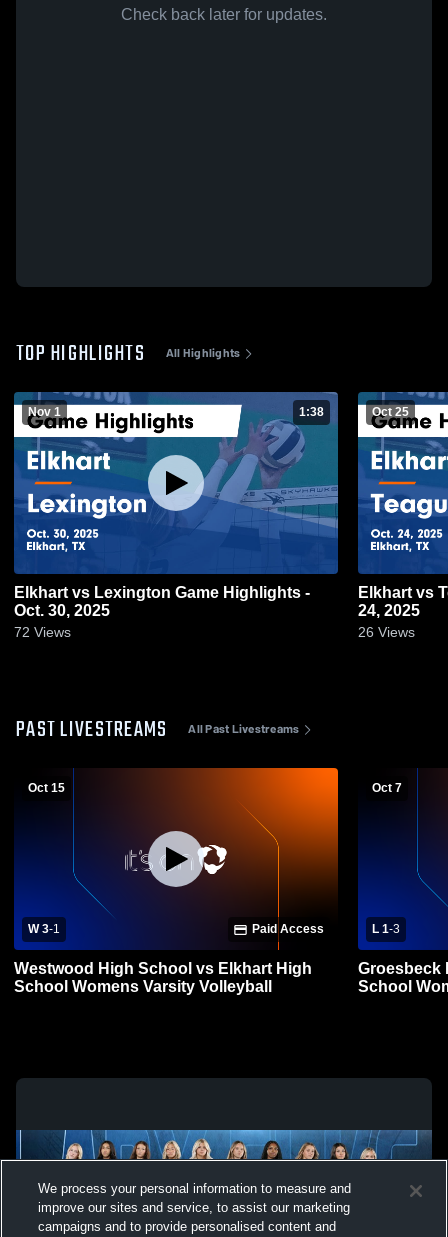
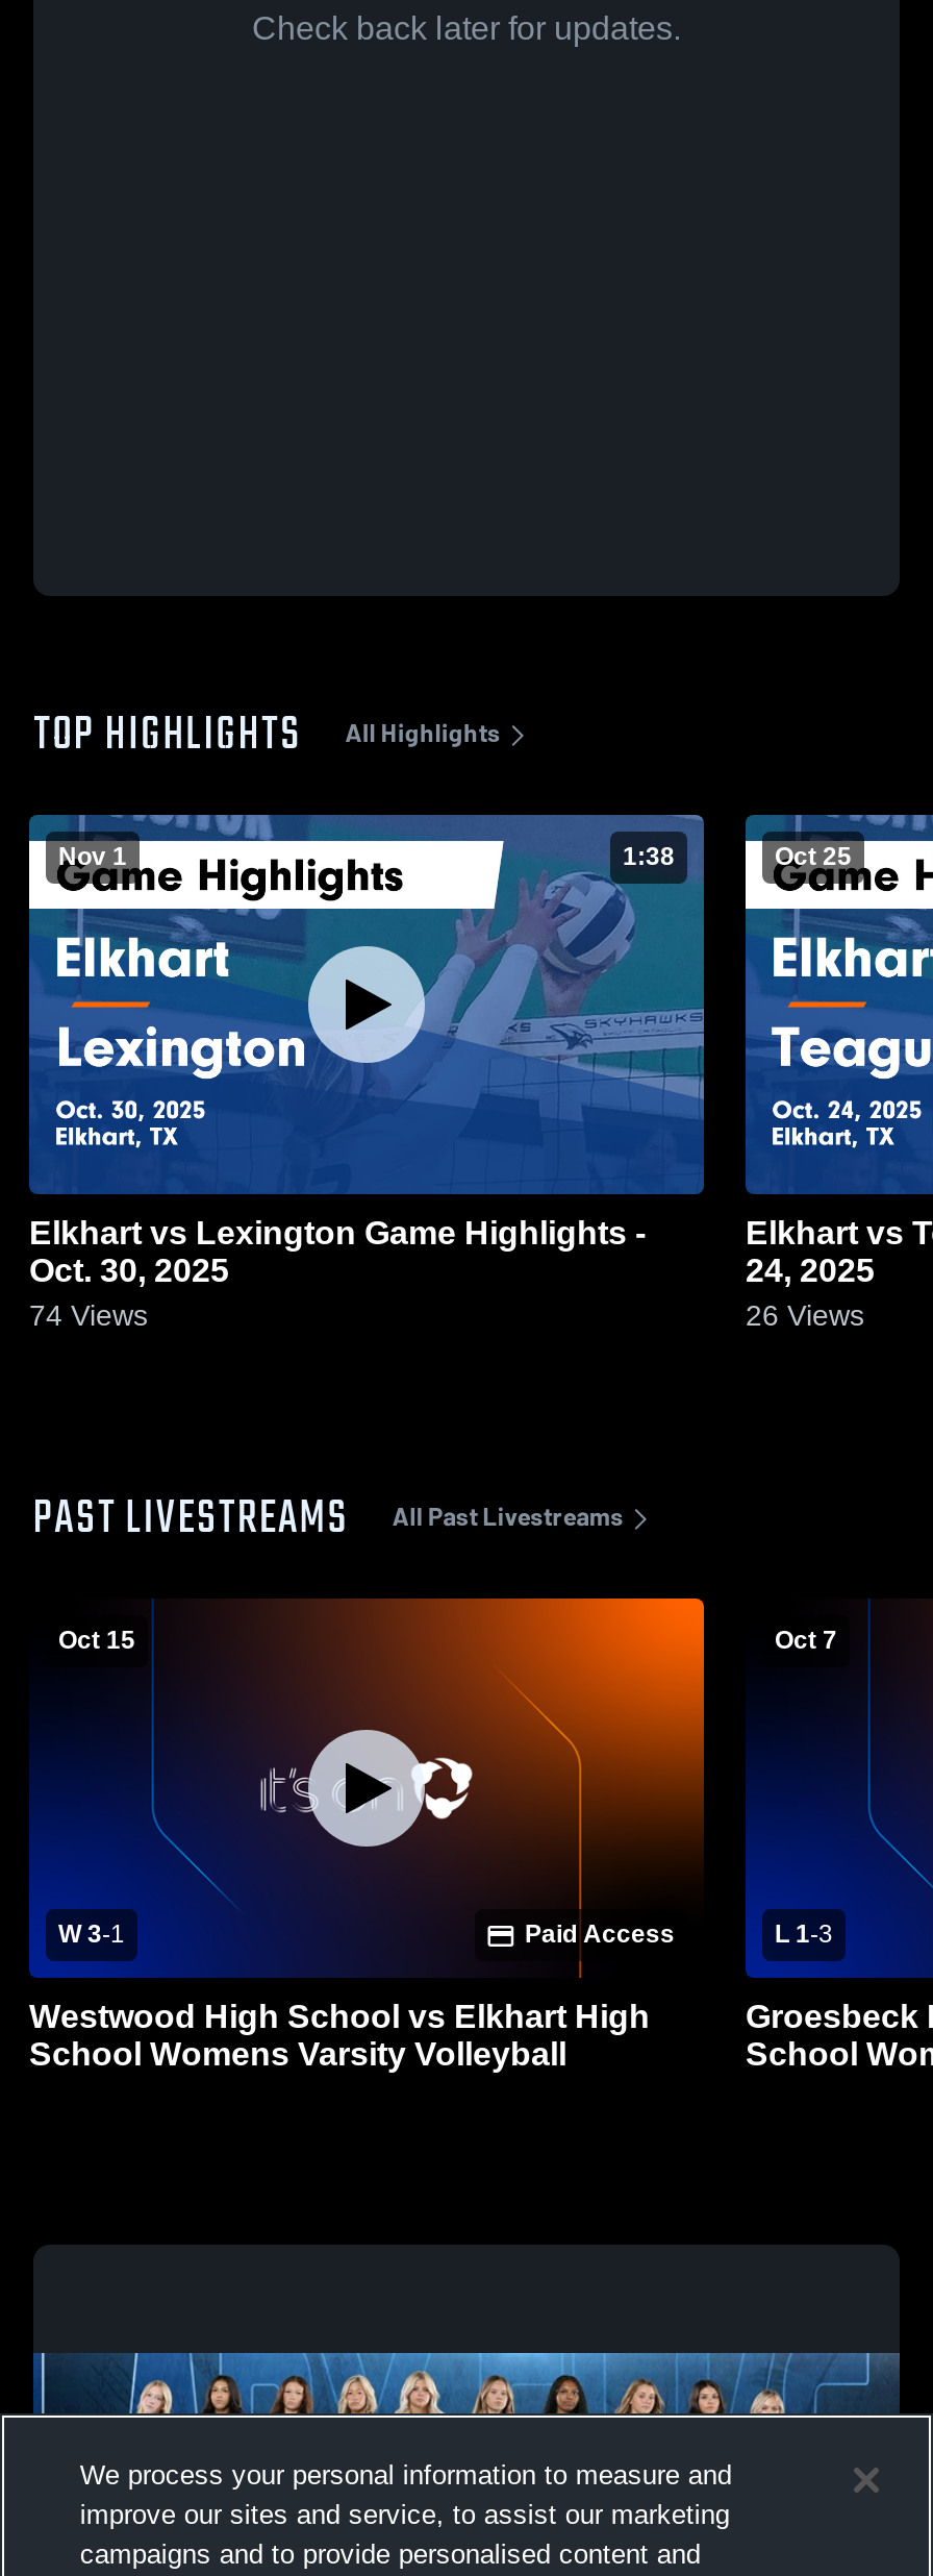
- 72 Views
+ 74 Views
